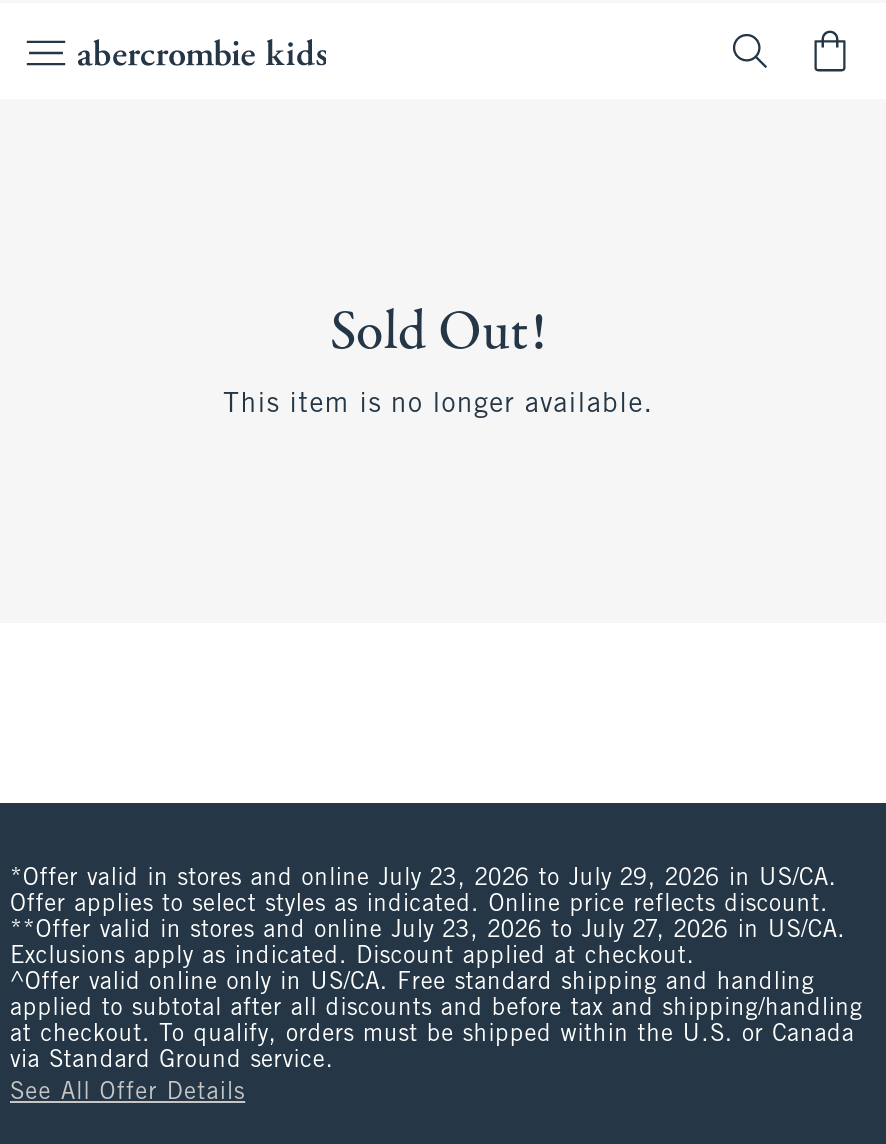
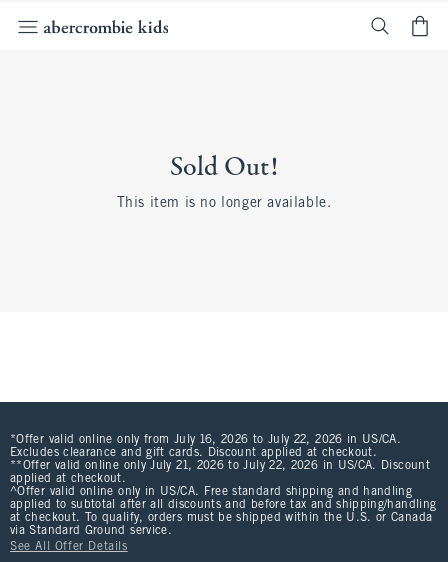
- *Offer valid in stores and online July 23, 2026 to July 29, 2026 in US/CA.
- Offer applies to select styles as indicated. Online price reflects discount.
- **Offer valid in stores and online July 23, 2026 to July 27, 2026 in US/CA.
- Exclusions apply as indicated. Discount applied at checkout.
+ *Offer valid online only from July 16, 2026 to July 22, 2026 in US/CA.
+ Excludes clearance and gift cards. Discount applied at checkout.
+ **Offer valid online only July 21, 2026 to July 22, 2026 in US/CA. Discount
+ applied at checkout.
